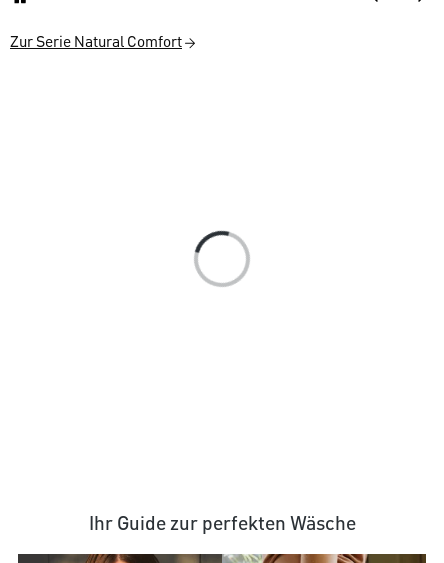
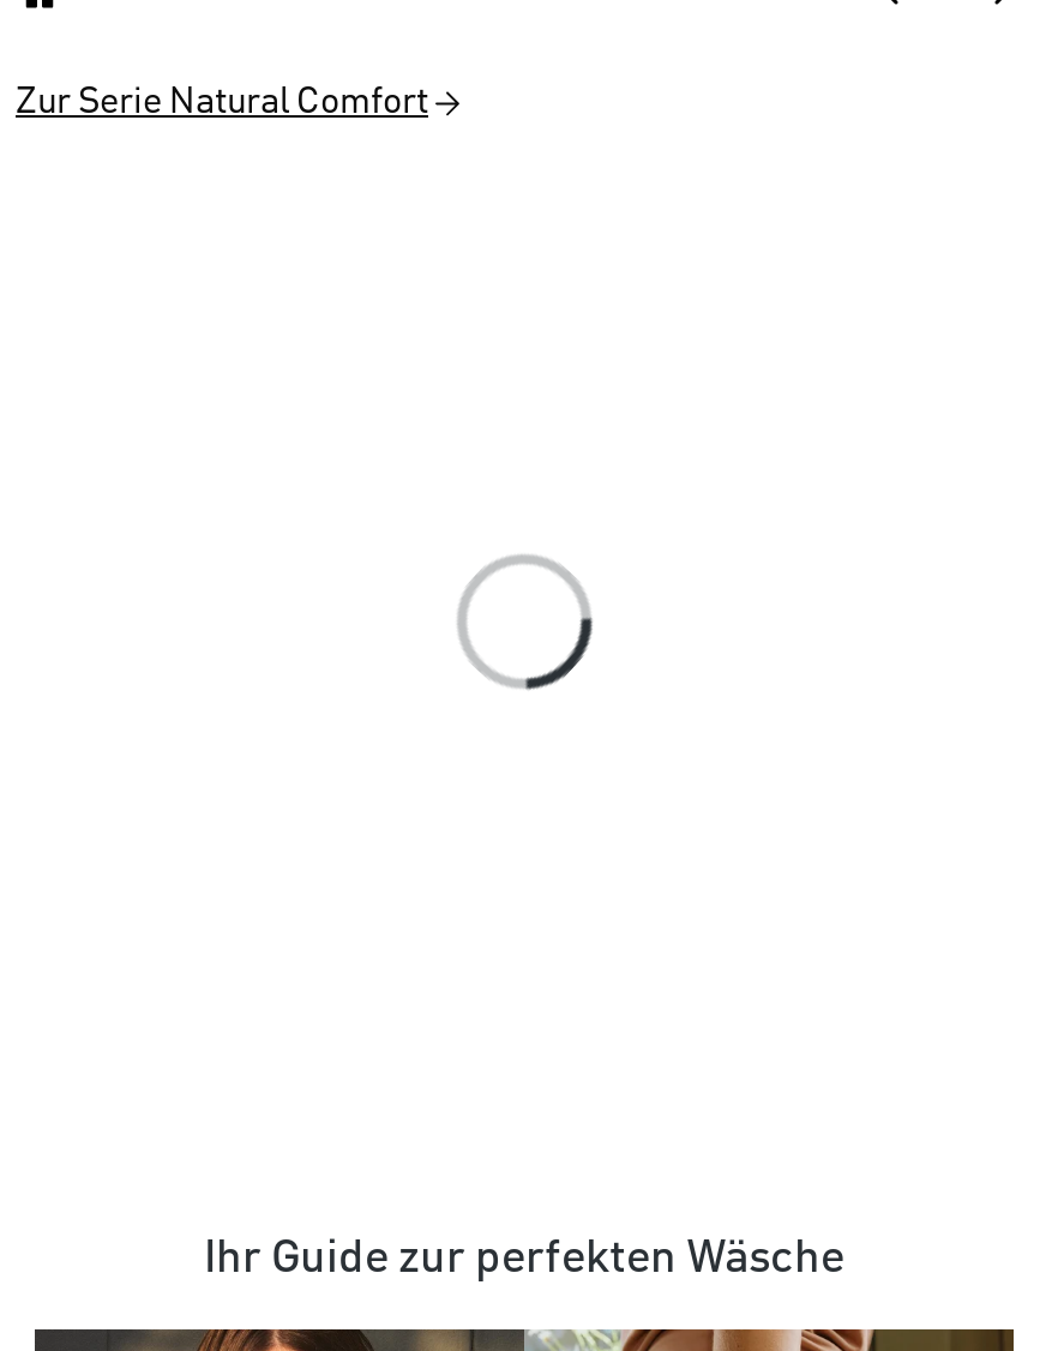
- [image]
+ [image]
